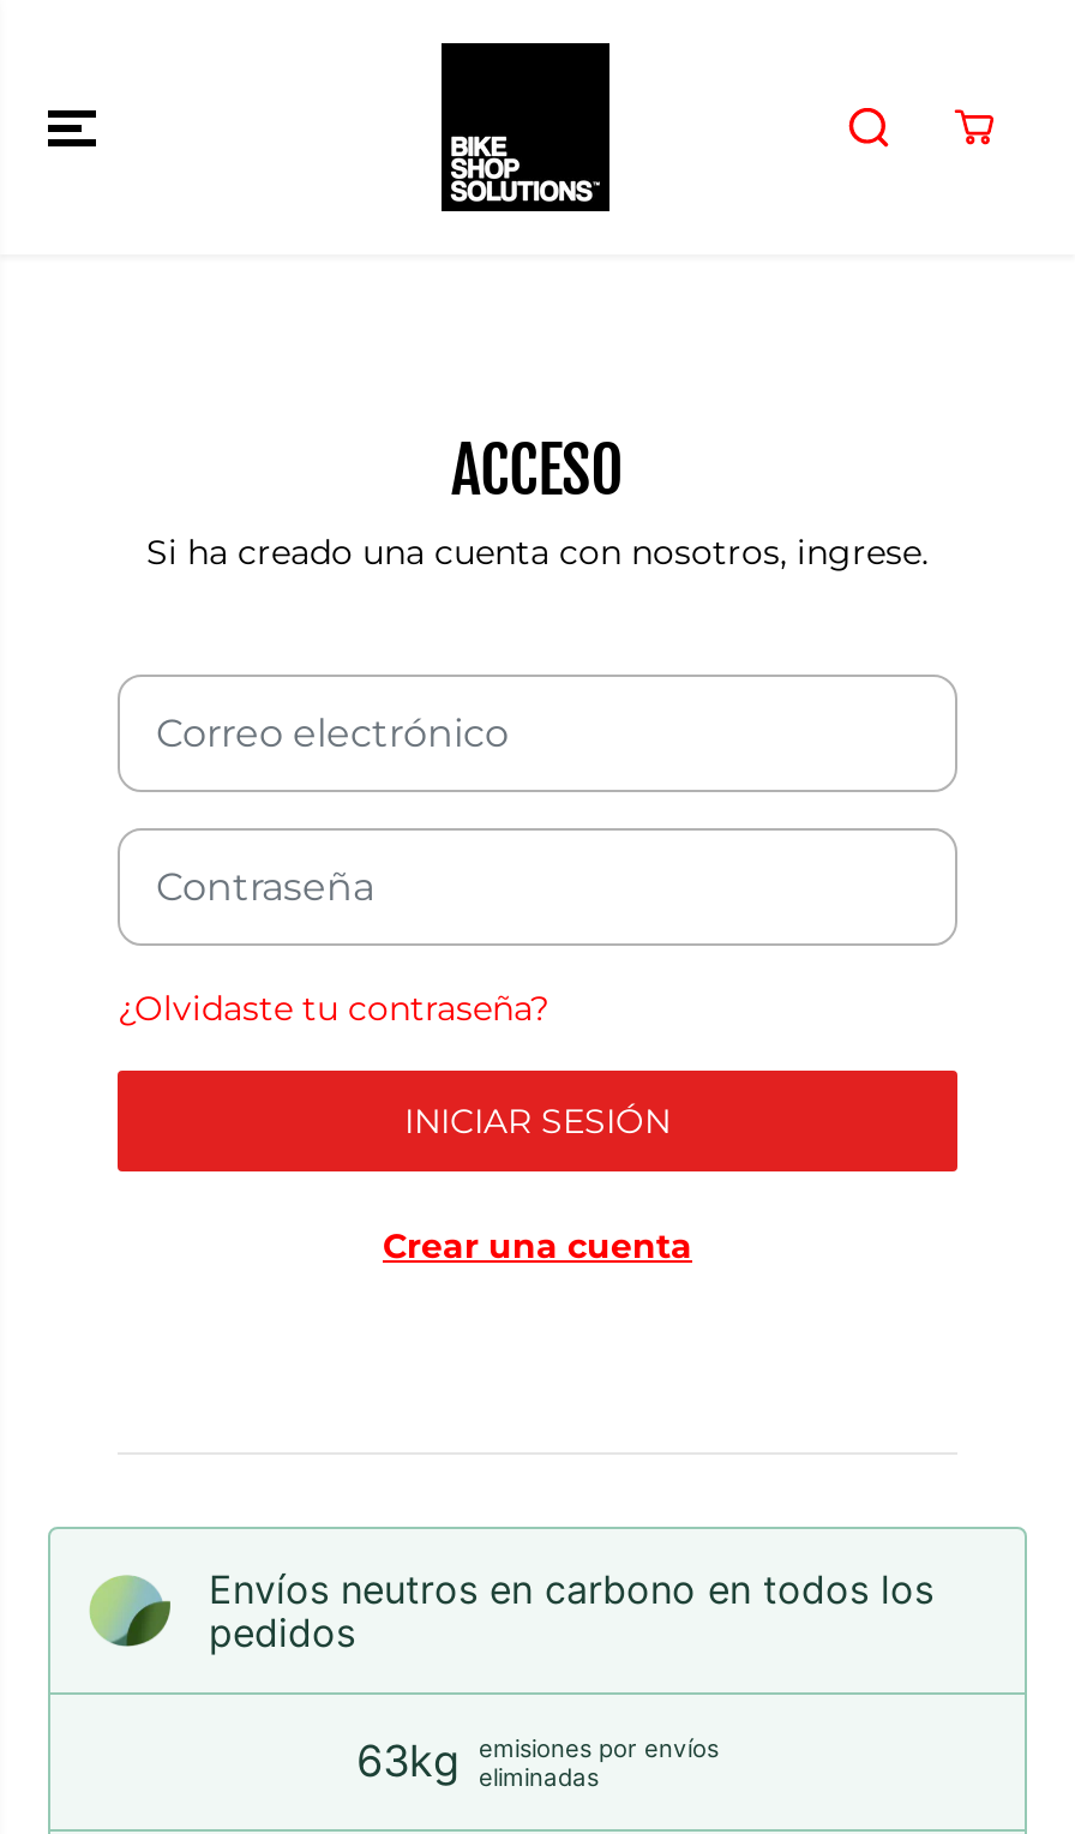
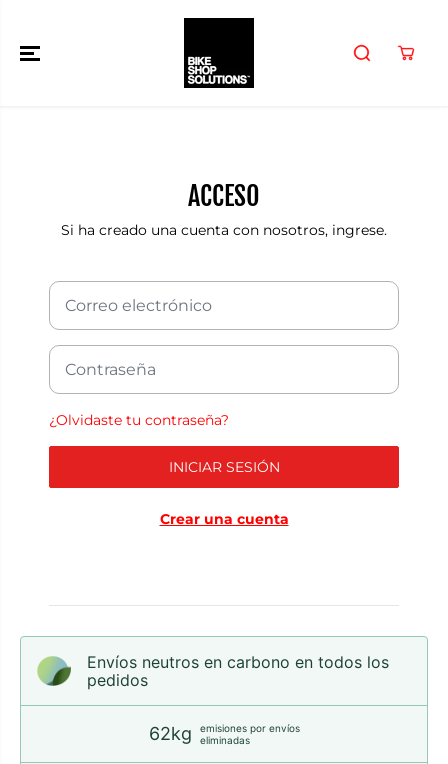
- 63kg emisiones por envíos eliminadas
+ 62kg emisiones por envíos eliminadas
